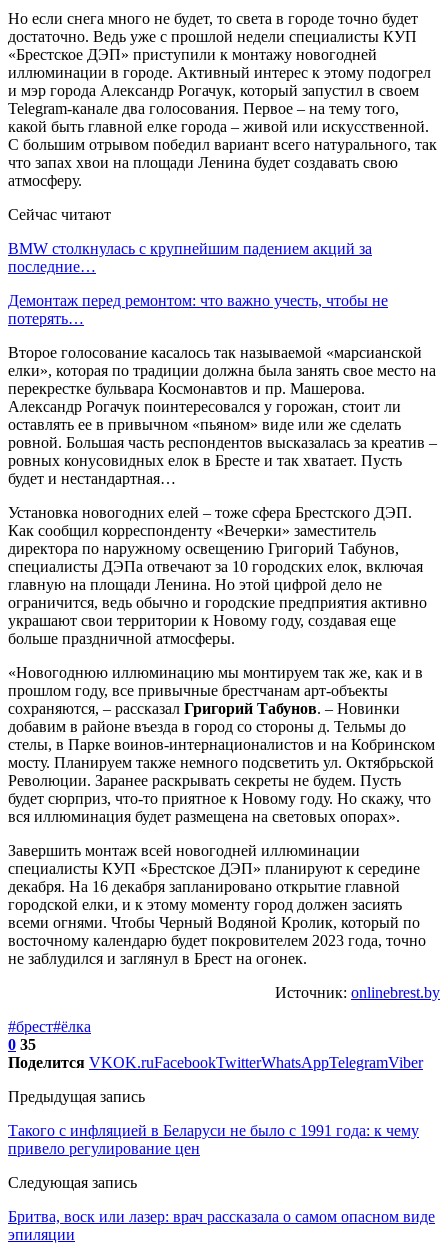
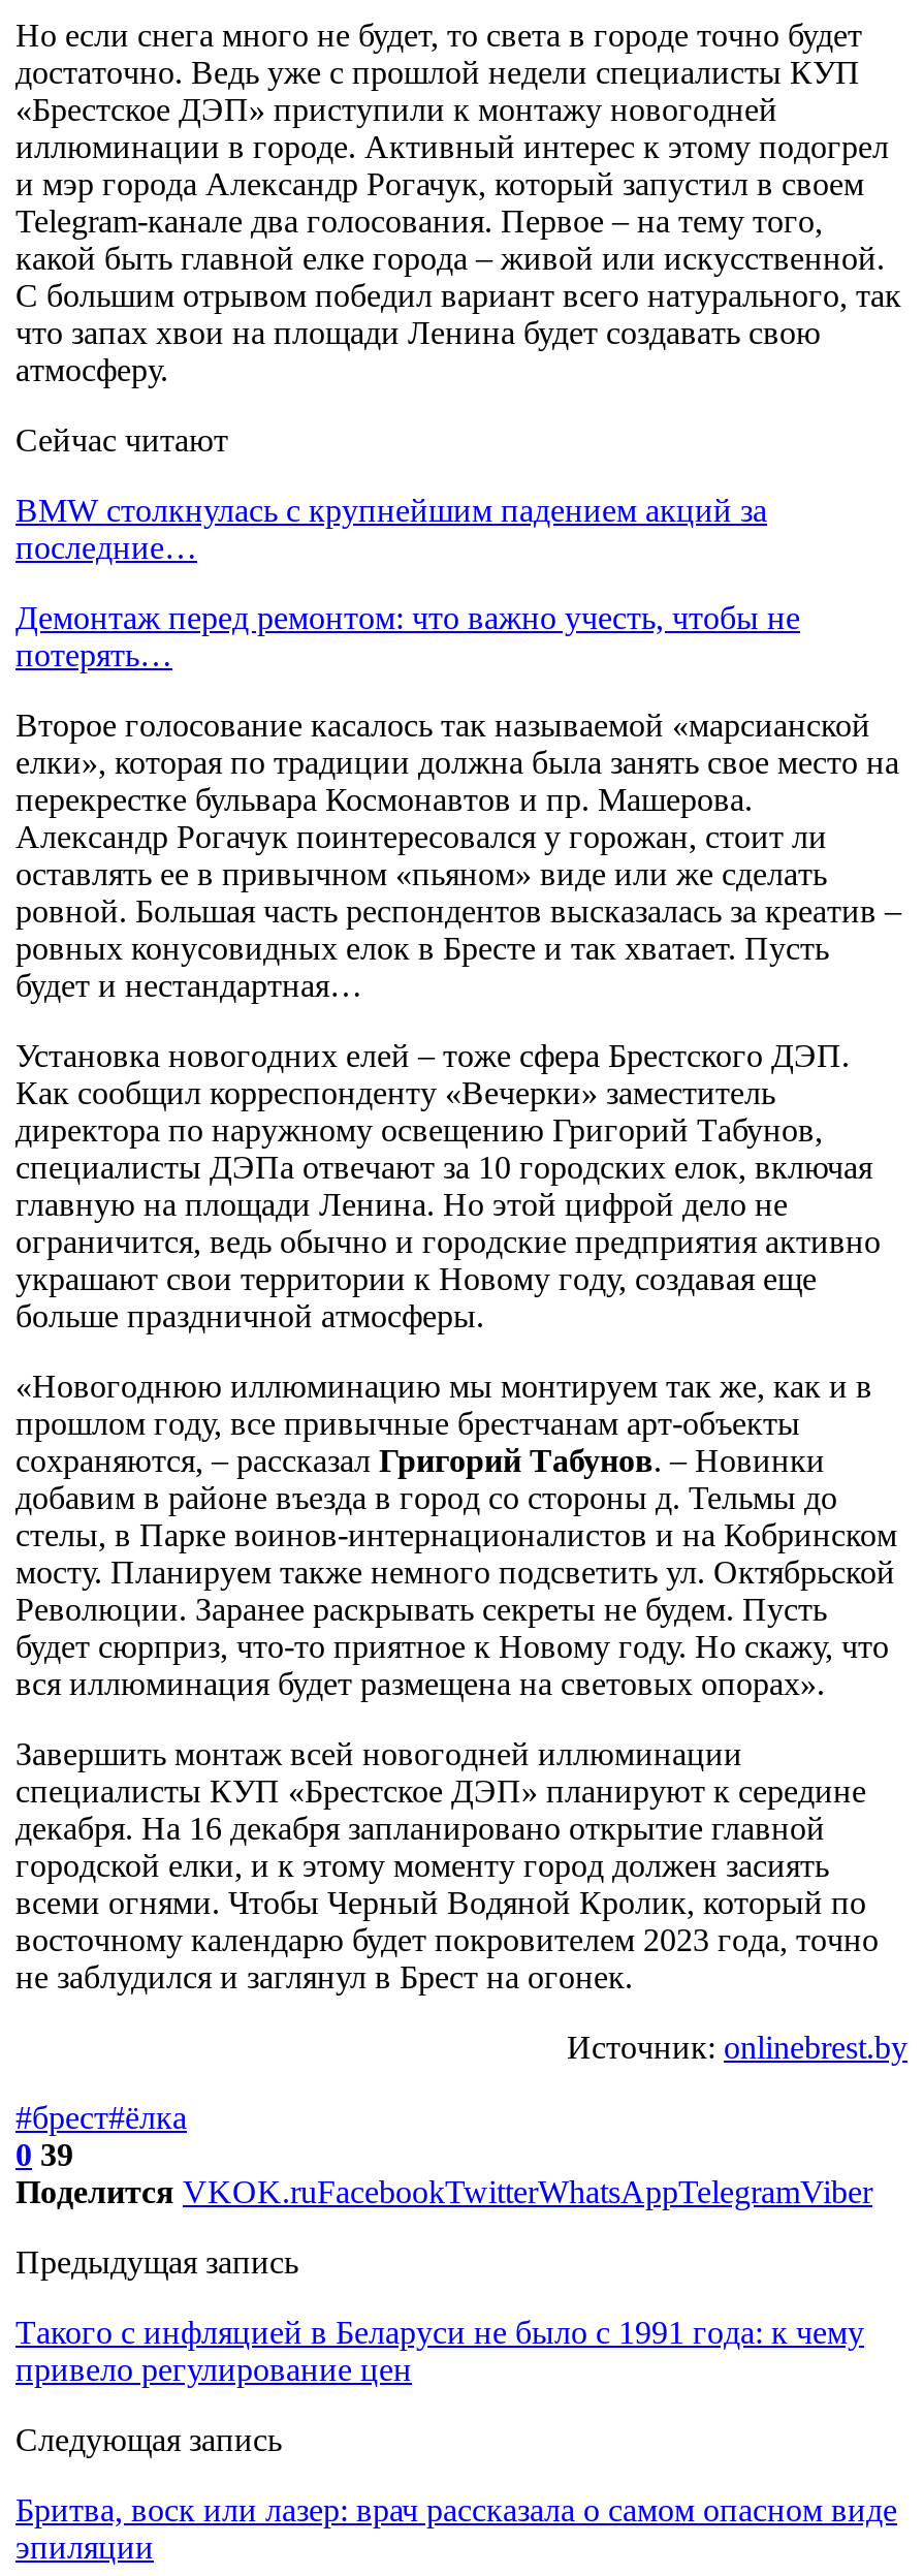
- 0 35
+ 0 39
